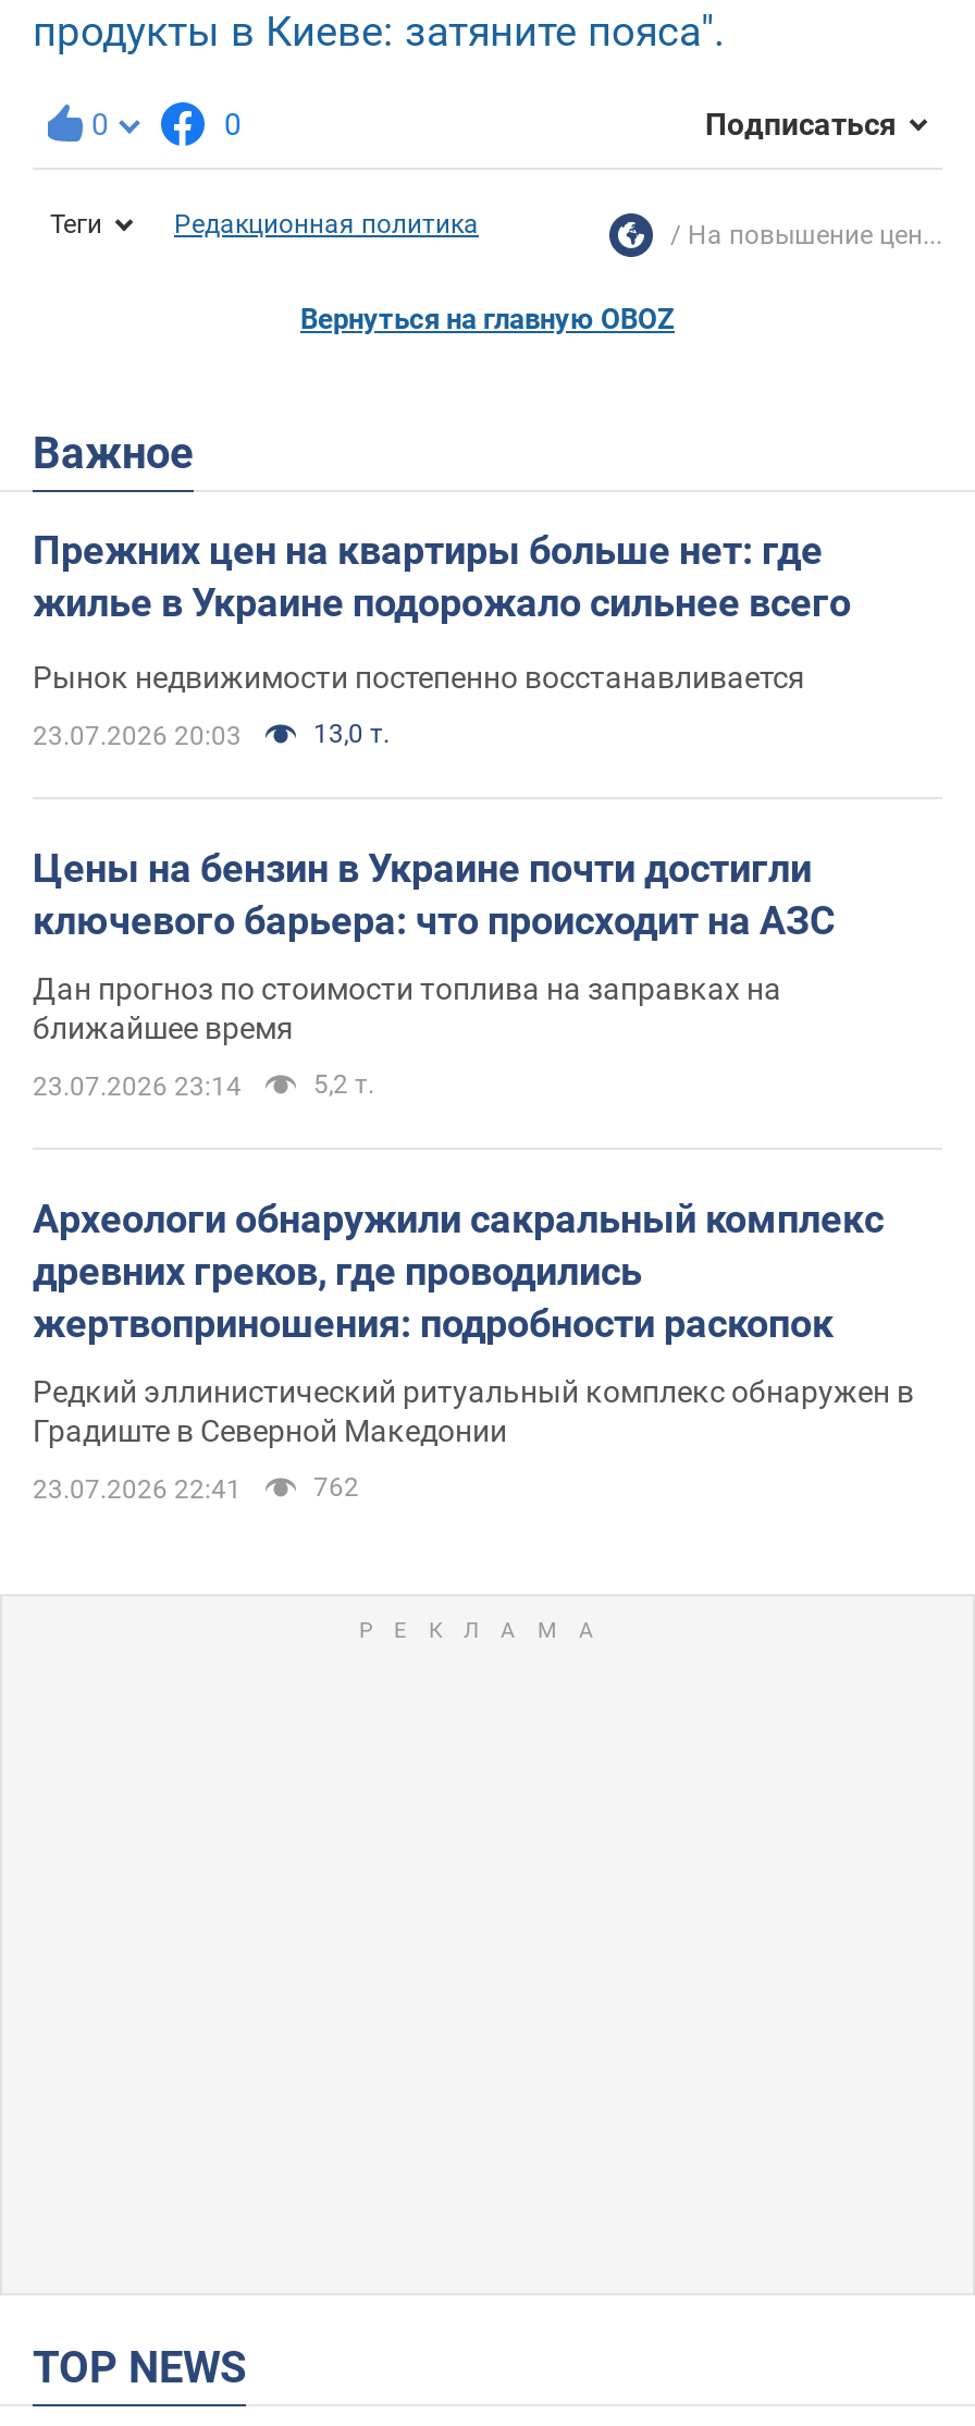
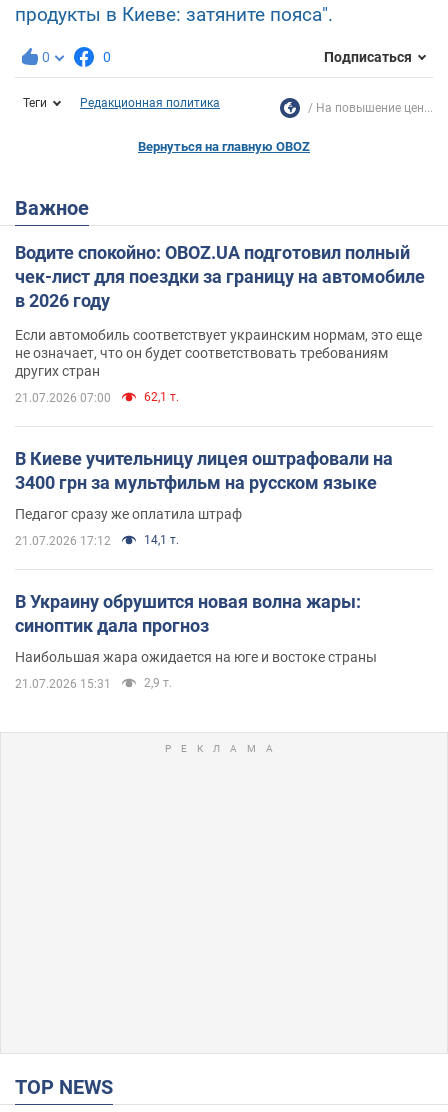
- Прежних цен на квартиры больше нет: где
- жилье в Украине подорожало сильнее всего
+ Водите спокойно: OBOZ.UA подготовил полный
+ чек-лист для поездки за границу на автомобиле
+ в 2026 году

- Рынок недвижимости постепенно восстанавливается
+ Если автомобиль соответствует украинским нормам, это еще
+ не означает, что он будет соответствовать требованиям
+ других стран

- 23.07.2026 20:03
- 13,0 т.
+ 21.07.2026 07:00
+ 62,1 т.

- Цены на бензин в Украине почти достигли
- ключевого барьера: что происходит на АЗС
+ В Киеве учительницу лицея оштрафовали на
+ 3400 грн за мультфильм на русском языке

- Дан прогноз по стоимости топлива на заправках на
- ближайшее время
+ Педагог сразу же оплатила штраф

- 23.07.2026 23:14
- 5,2 т.
+ 21.07.2026 17:12
+ 14,1 т.

- Археологи обнаружили сакральный комплекс
- древних греков, где проводились
- жертвоприношения: подробности раскопок
+ В Украину обрушится новая волна жары:
+ синоптик дала прогноз

- Редкий эллинистический ритуальный комплекс обнаружен в
- Градиште в Северной Македонии
+ Наибольшая жара ожидается на юге и востоке страны

- 23.07.2026 22:41
- 762
+ 21.07.2026 15:31
+ 2,9 т.
